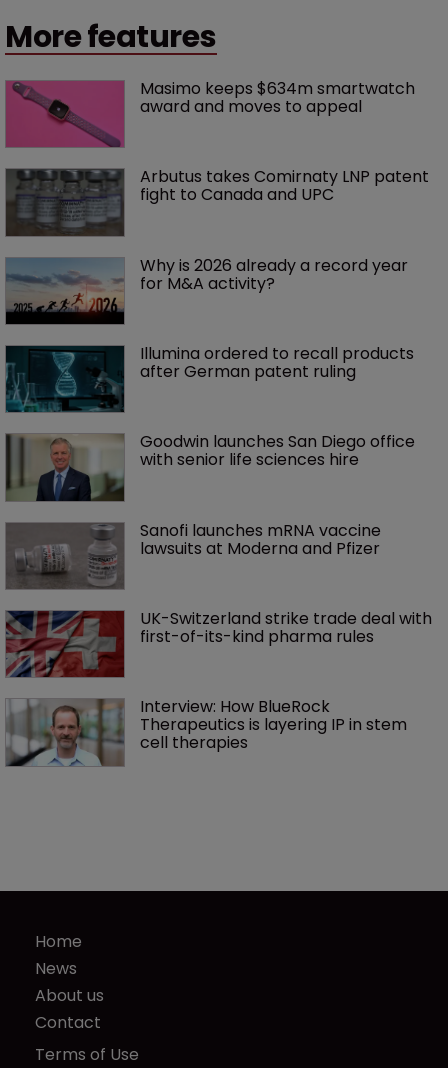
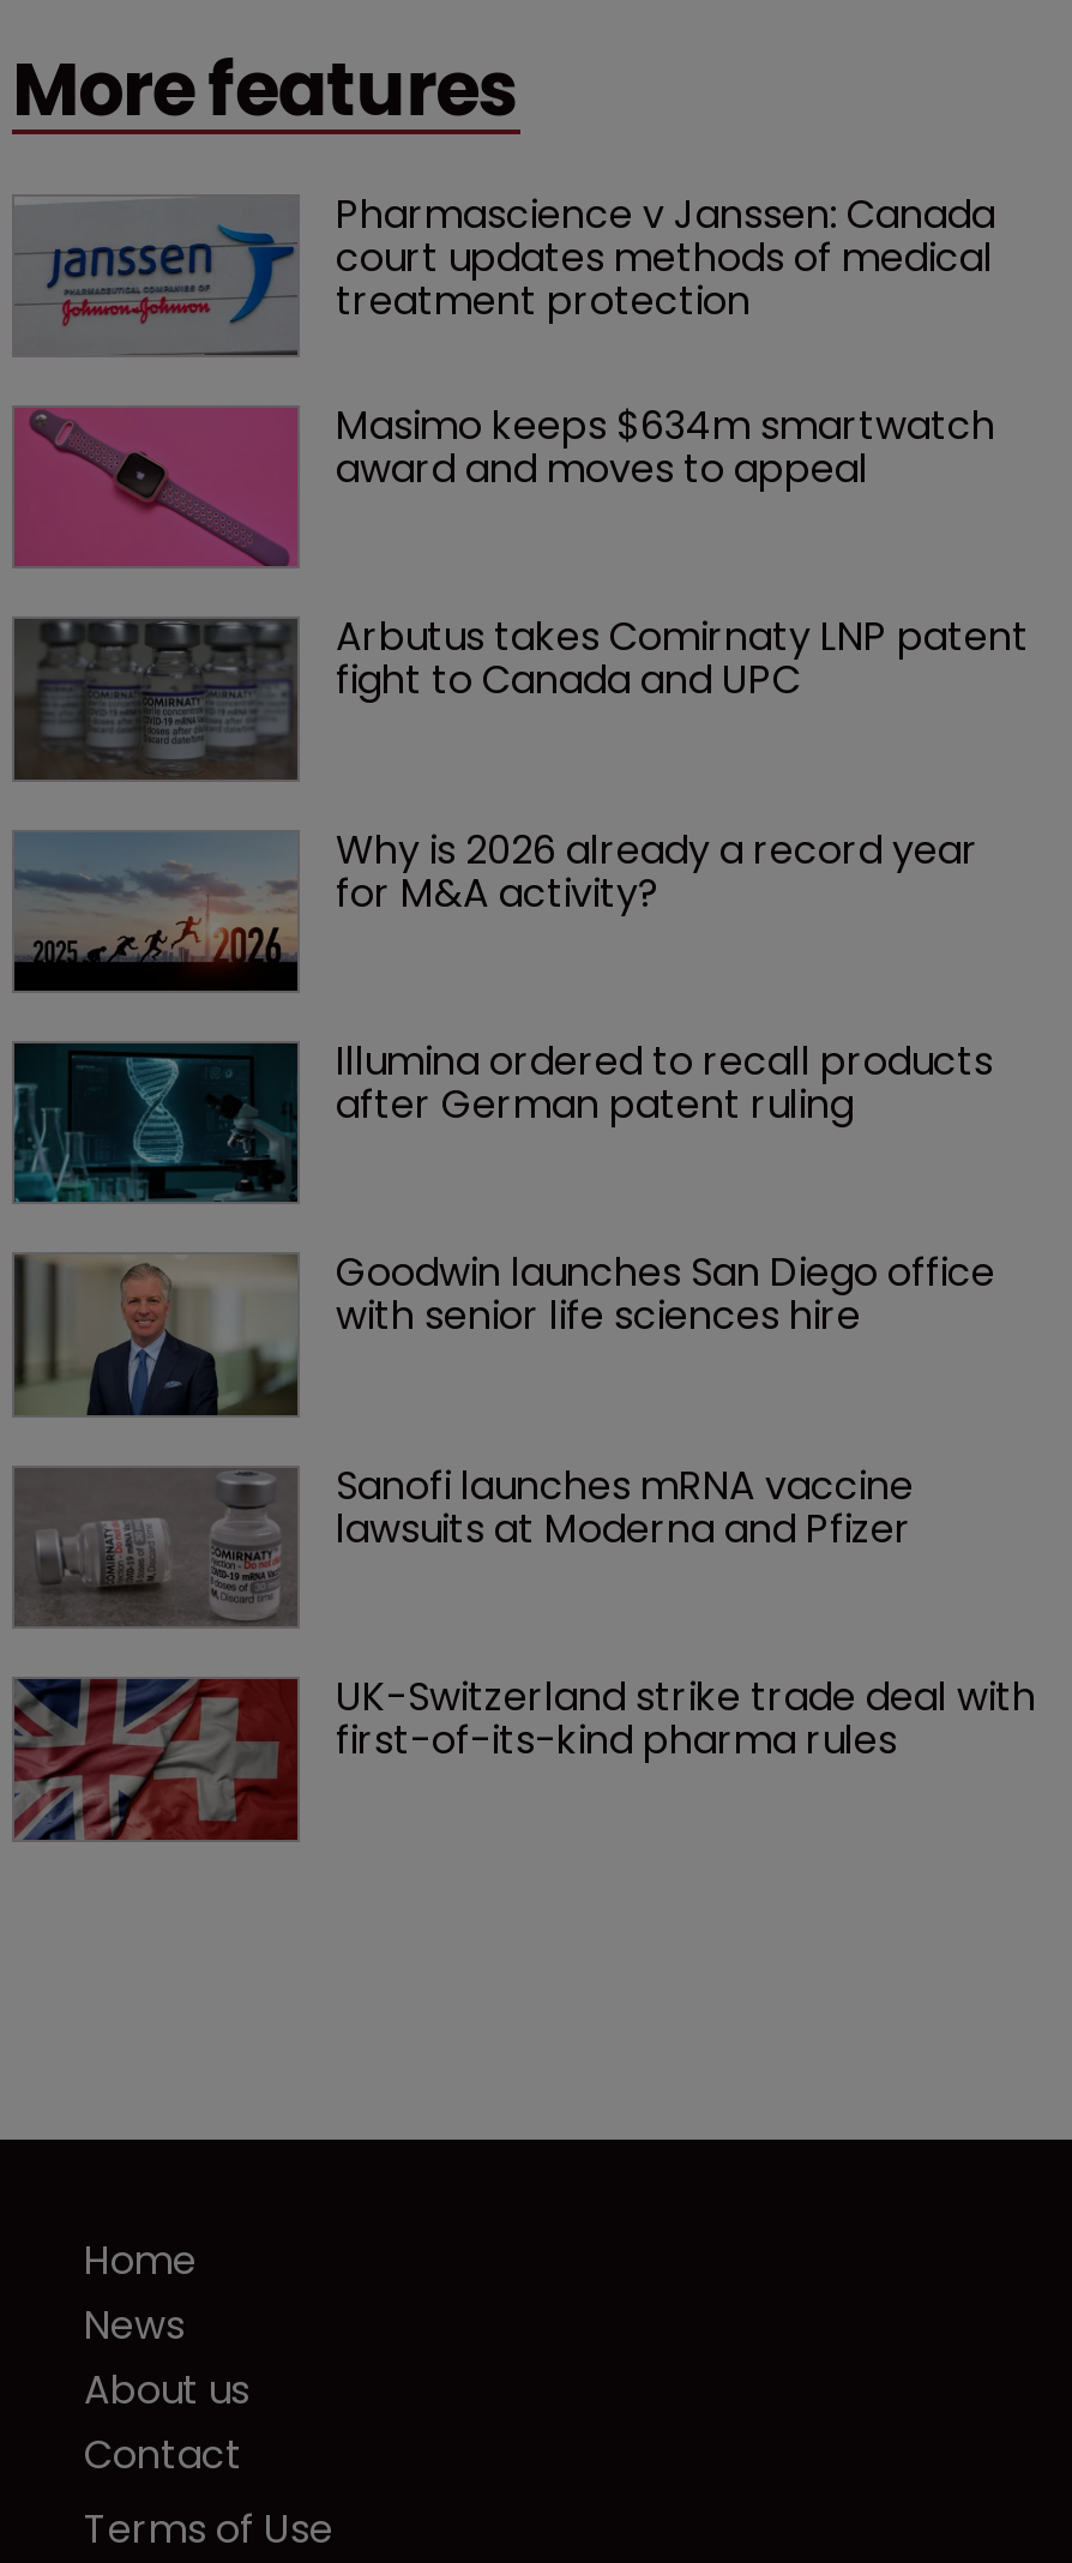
+ [image]
+ Pharmascience v Janssen: Canada
+ court updates methods of medical
+ treatment protection

moved down: [image] | Masimo keeps $634m smartwatch | award and moves to appeal | ... | UK-Switzerland strike trade deal with | first-of-its-kind pharma rules

- [image]
- Interview: How BlueRock
- Therapeutics is layering IP in stem
- cell therapies
